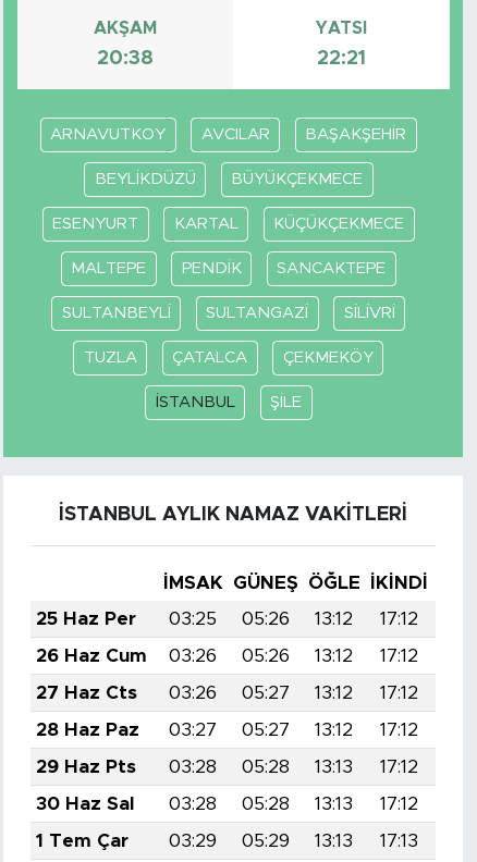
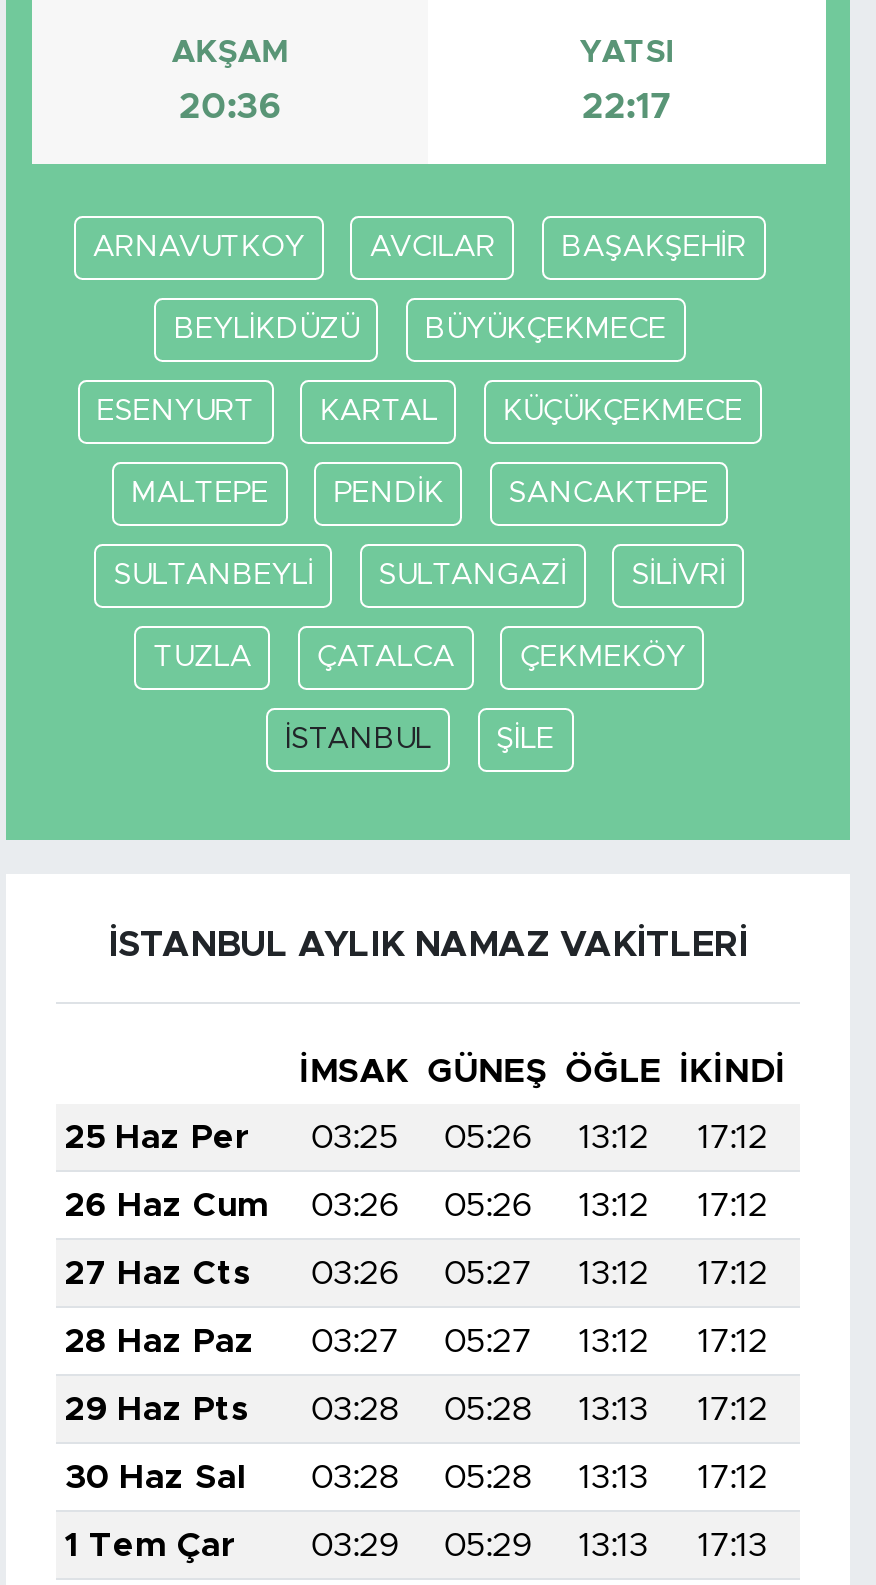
- 20:38
+ 20:36

- 22:21
+ 22:17
